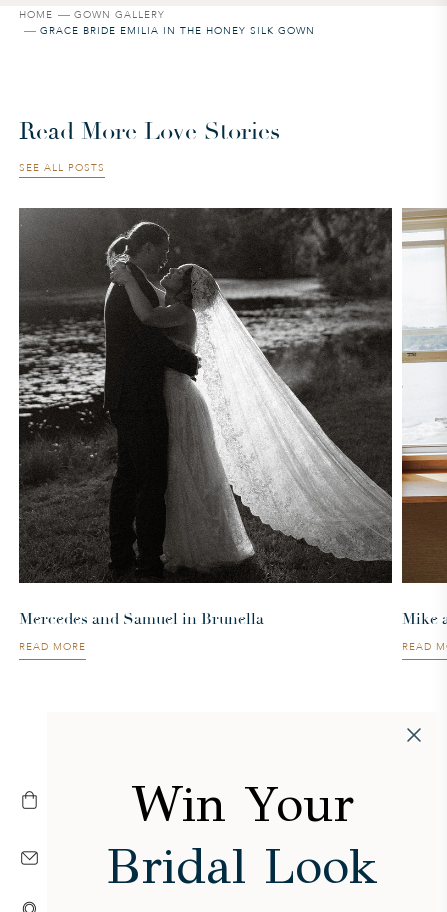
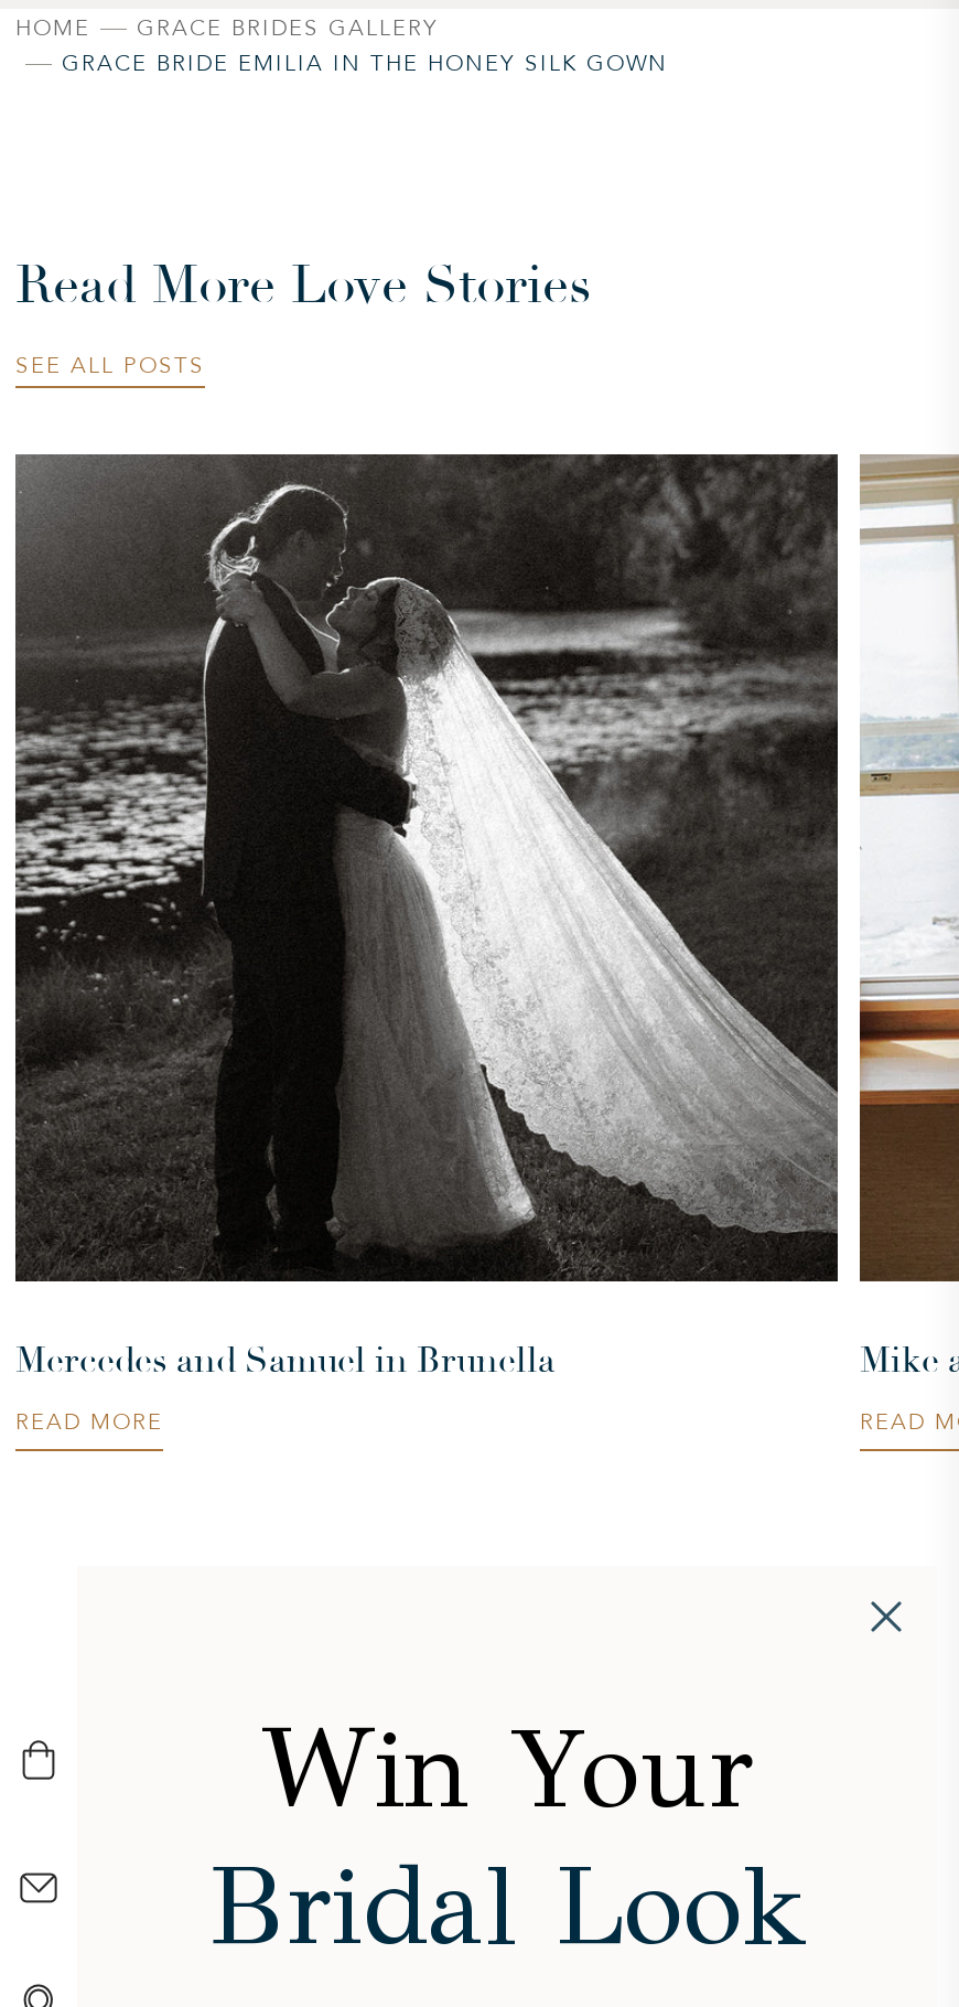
- GOWN GALLERY
+ GRACE BRIDES GALLERY
